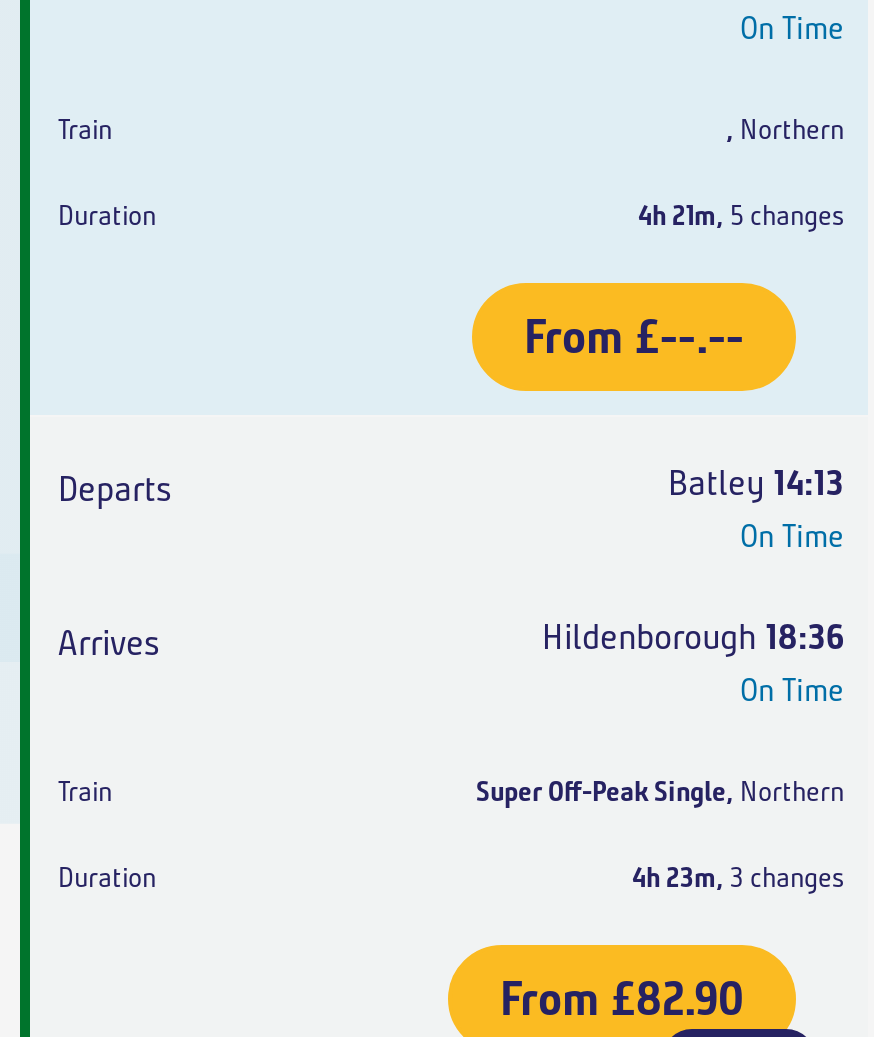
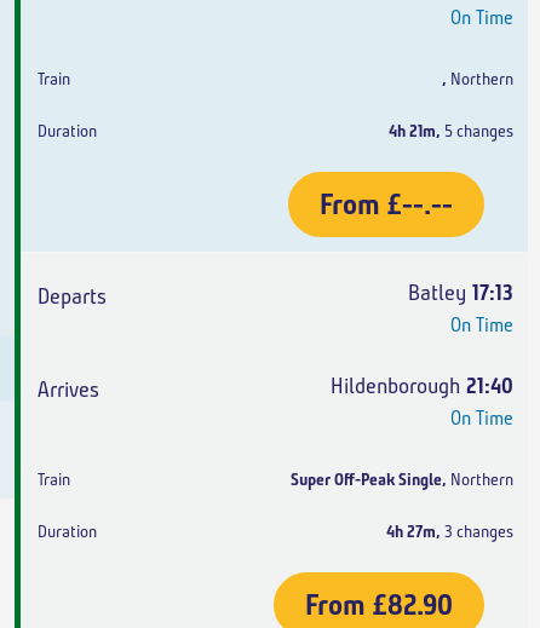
- Batley 14:13
+ Batley 17:13

- Hildenborough 18:36
+ Hildenborough 21:40

- 4h 23m, 3 changes
+ 4h 27m, 3 changes
